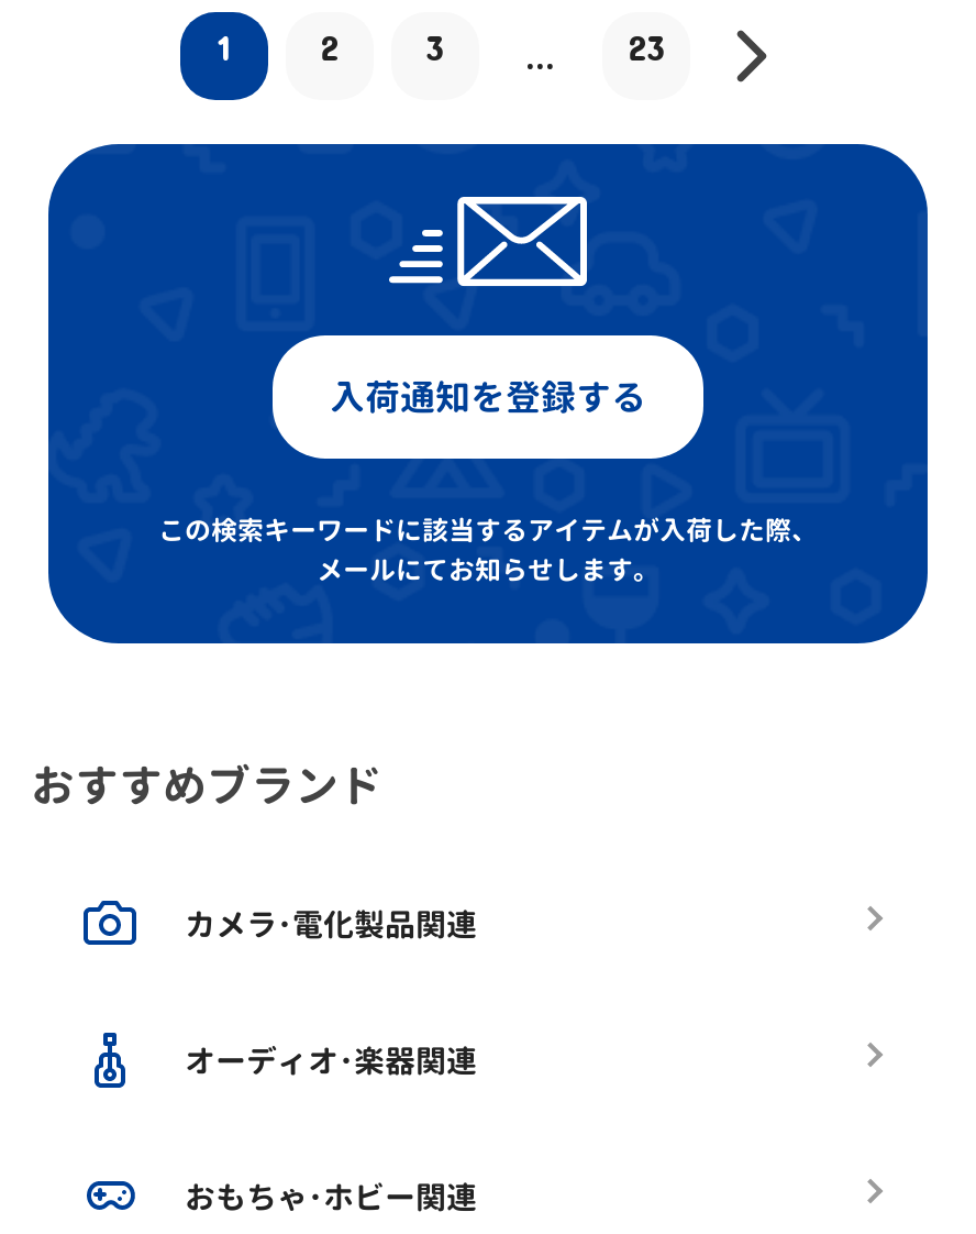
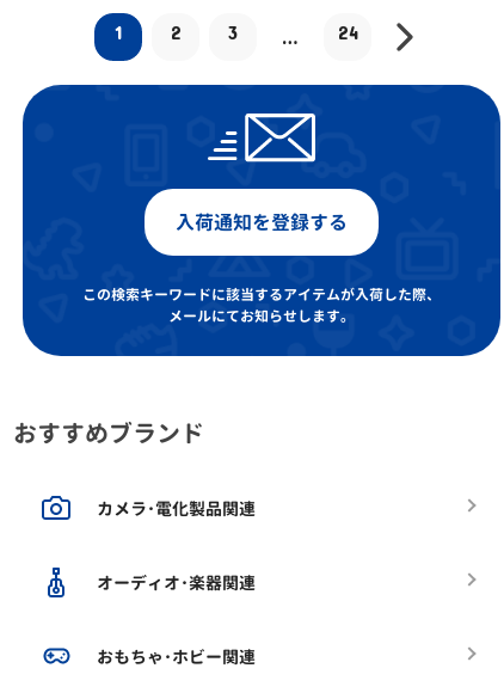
- 23
+ 24
